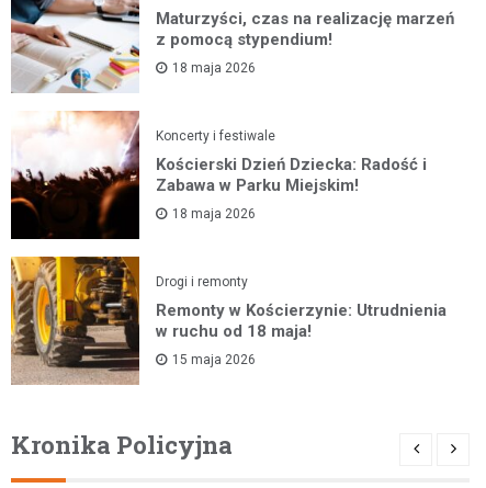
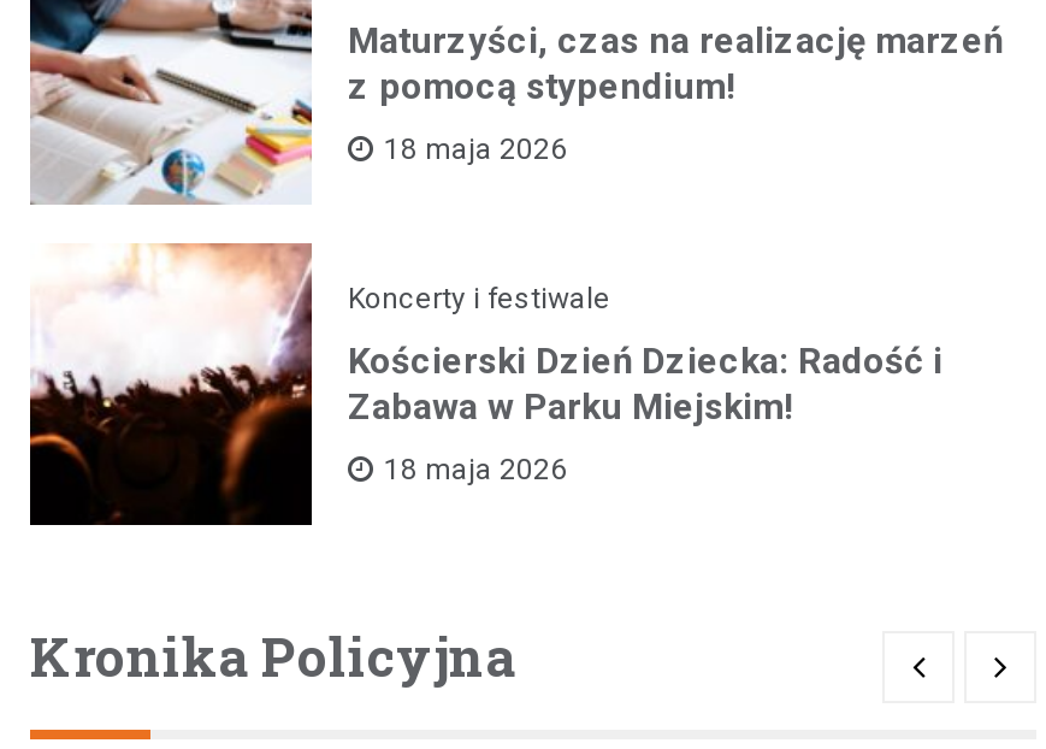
- [image]
- Drogi i remonty
- Remonty w Kościerzynie: Utrudnienia
- w ruchu od 18 maja!
- 15 maja 2026
